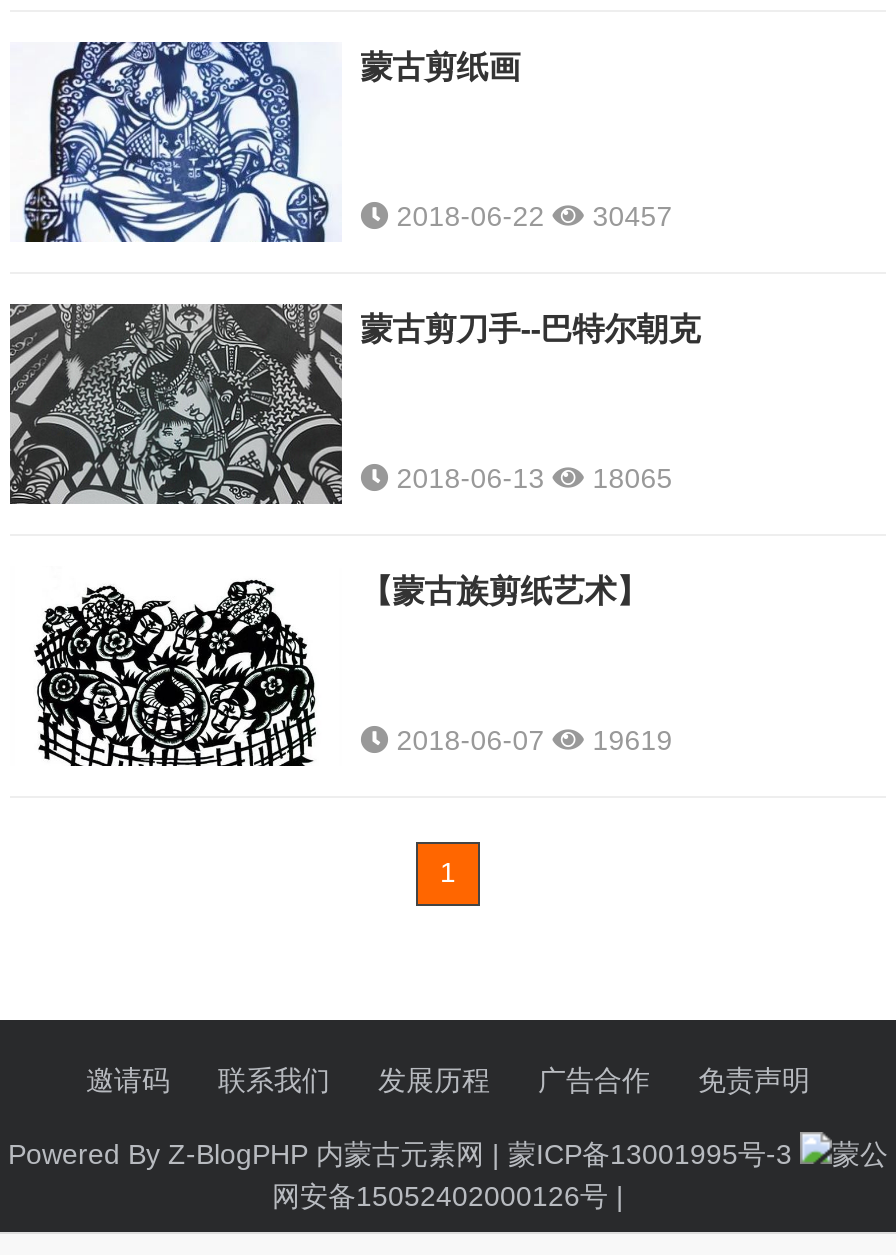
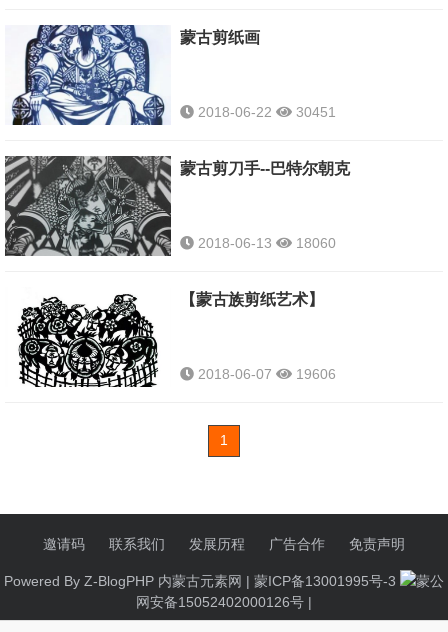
- 2018-06-22 30457
+ 2018-06-22 30451

- 2018-06-13 18065
+ 2018-06-13 18060

- 2018-06-07 19619
+ 2018-06-07 19606
